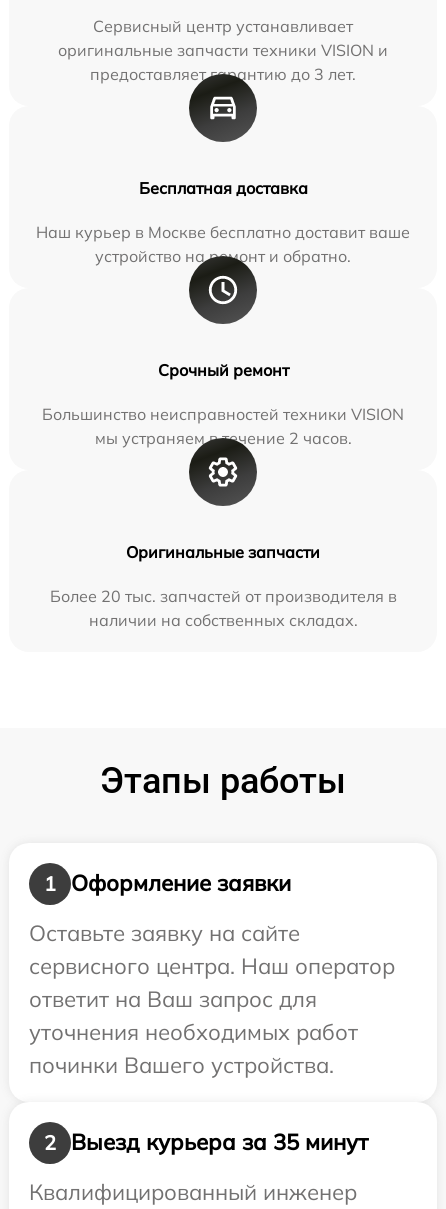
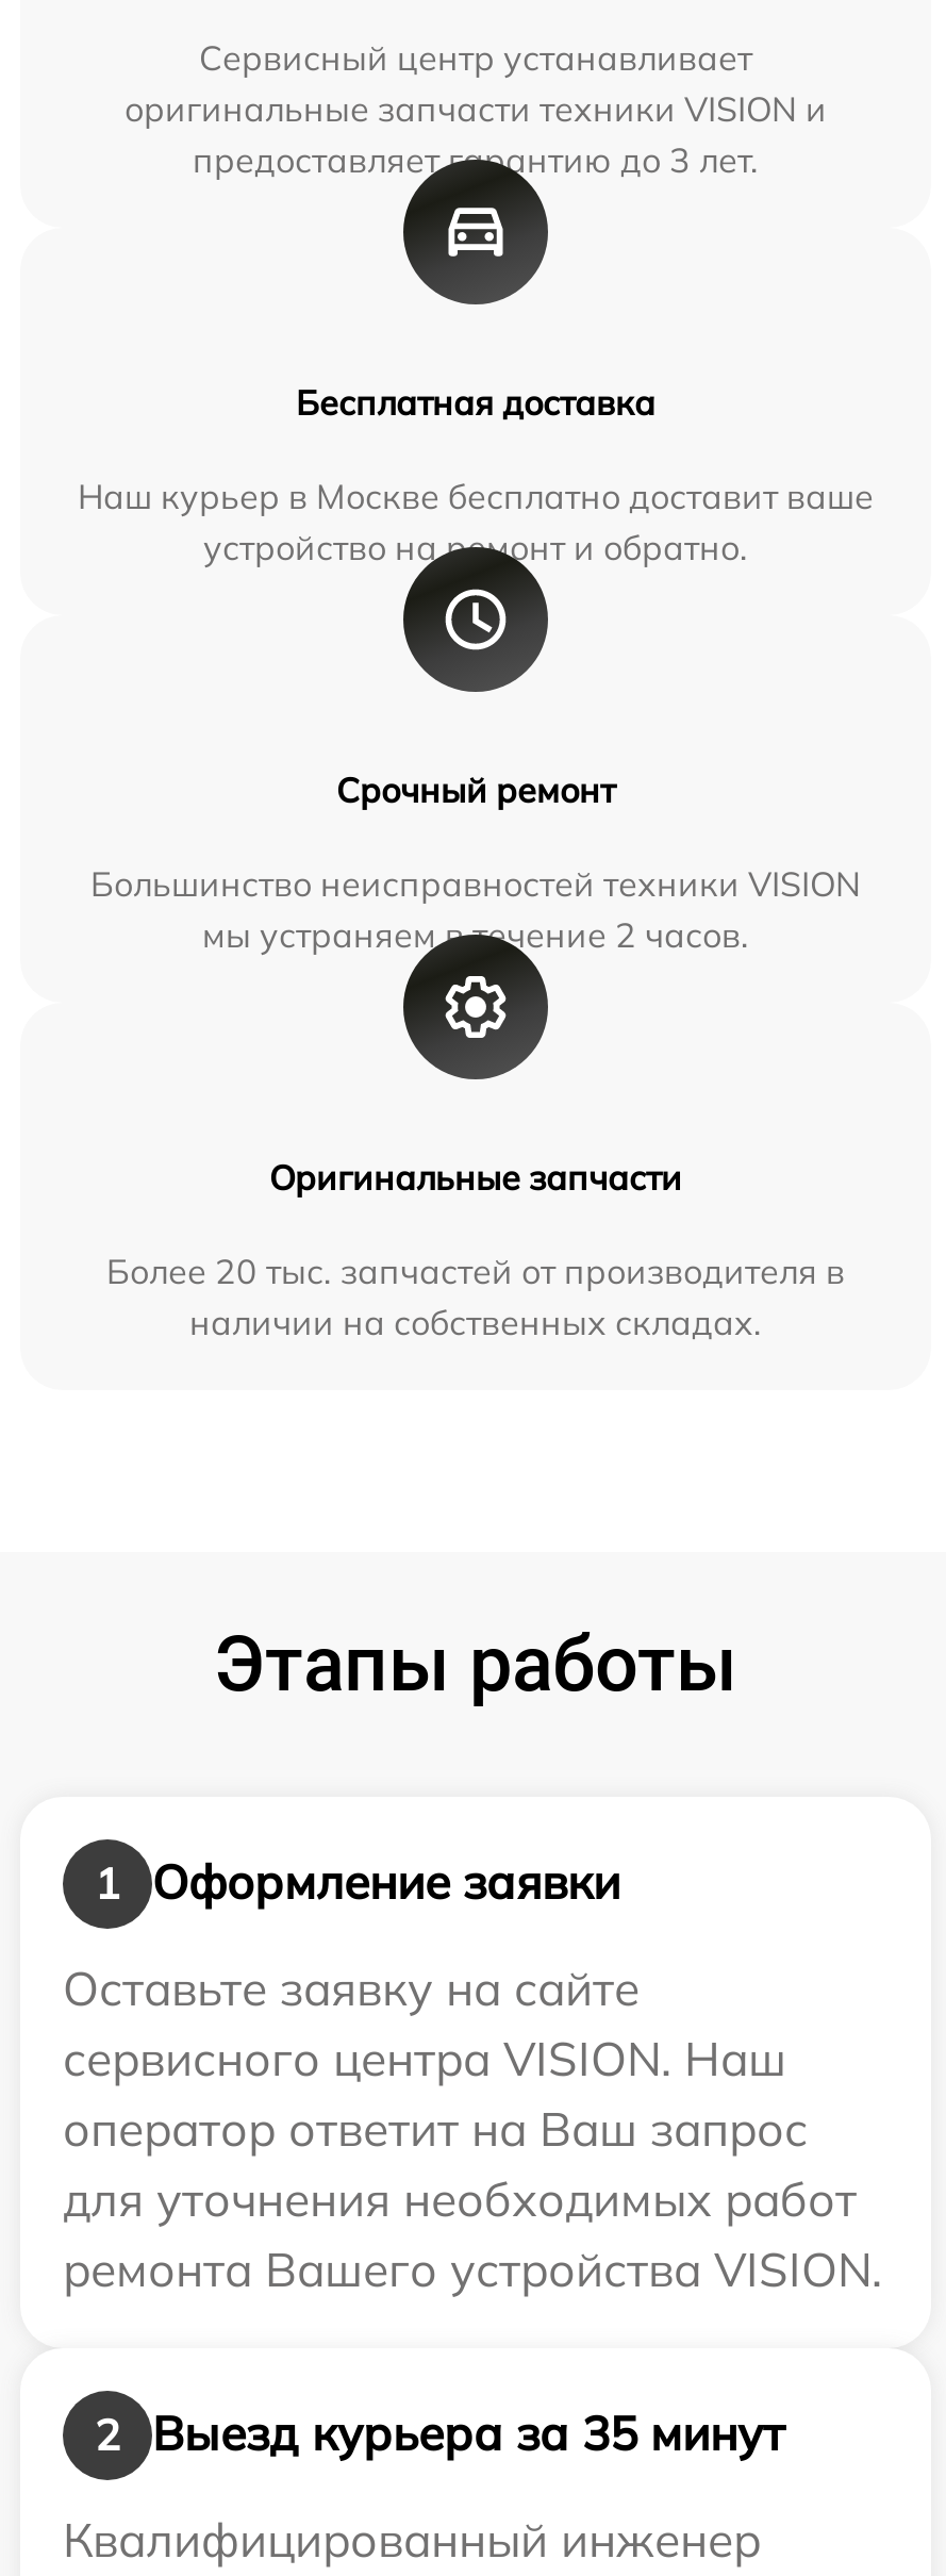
- сервисного центра. Наш оператор
- ответит на Ваш запрос для
- уточнения необходимых работ
- починки Вашего устройства.
+ сервисного центра VISION. Наш
+ оператор ответит на Ваш запрос
+ для уточнения необходимых работ
+ ремонта Вашего устройства VISION.
